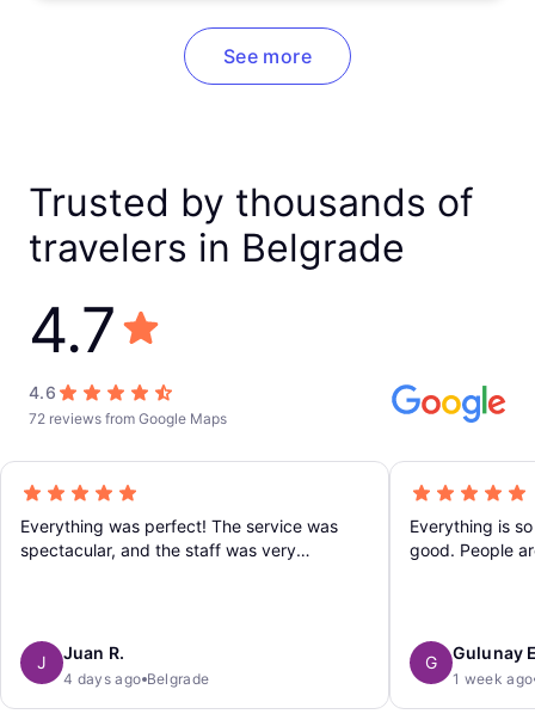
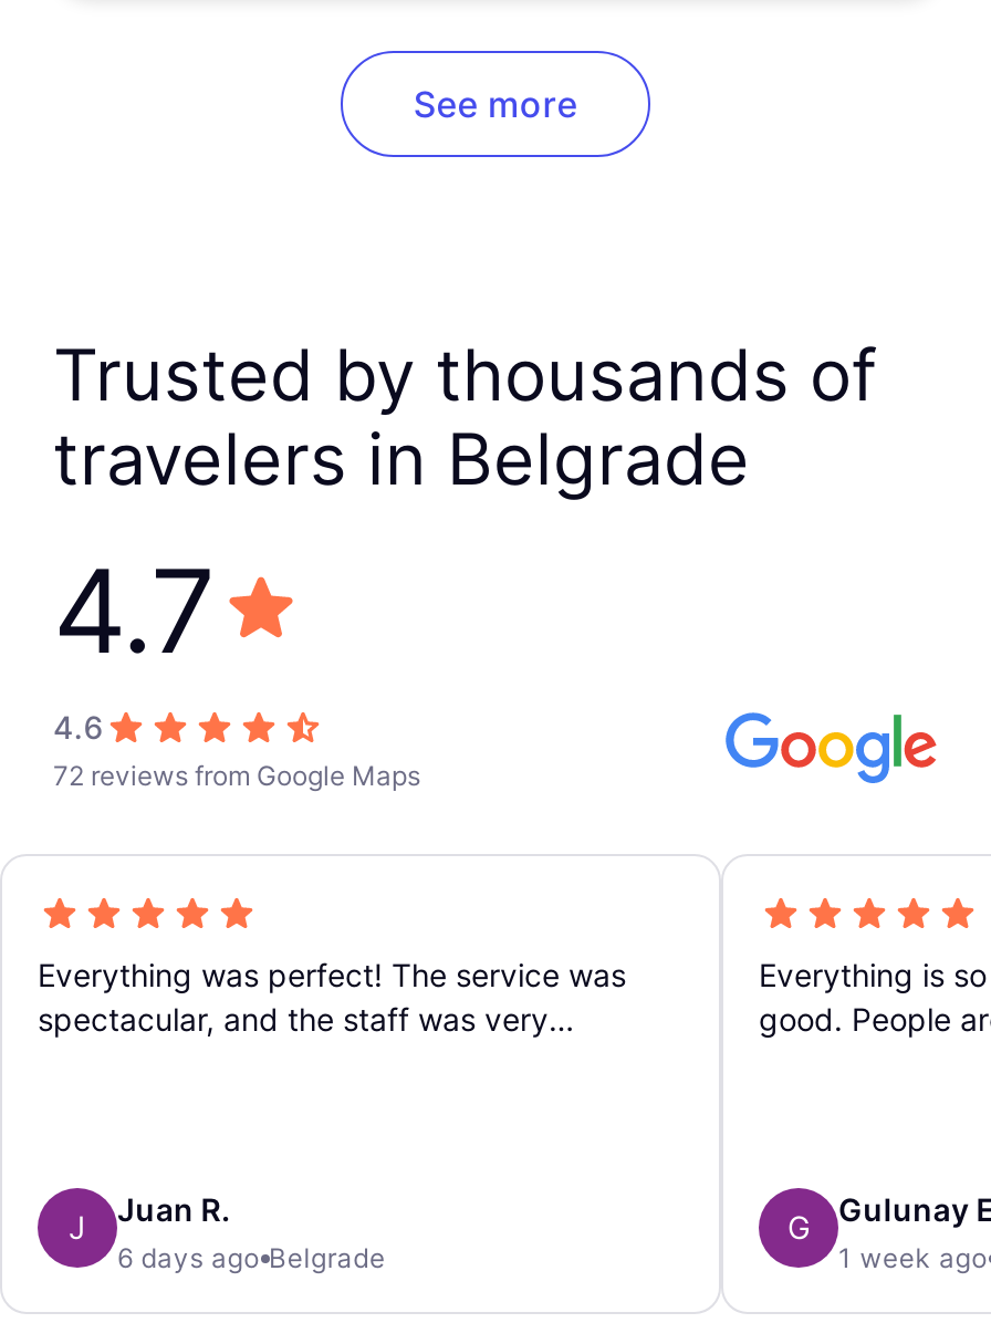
- 4 days ago Belgrade
+ 6 days ago Belgrade
